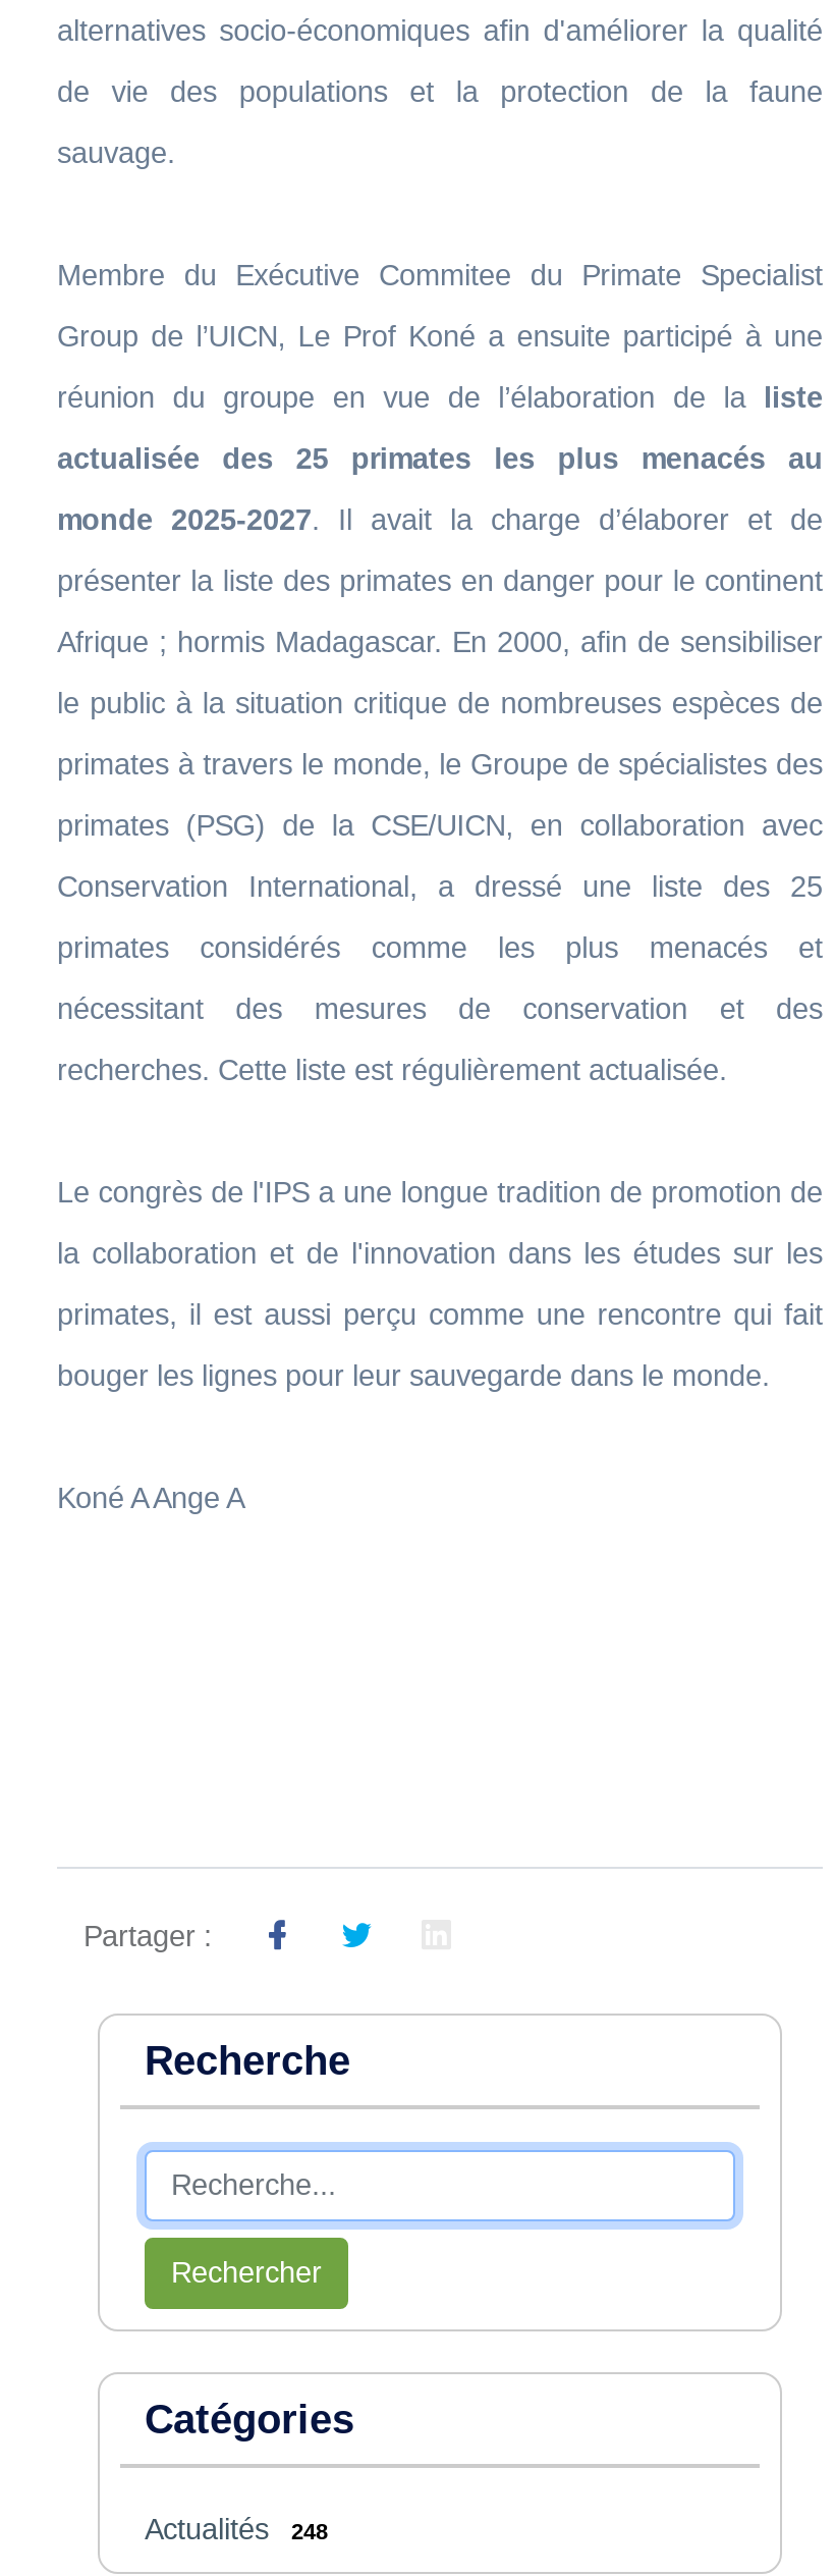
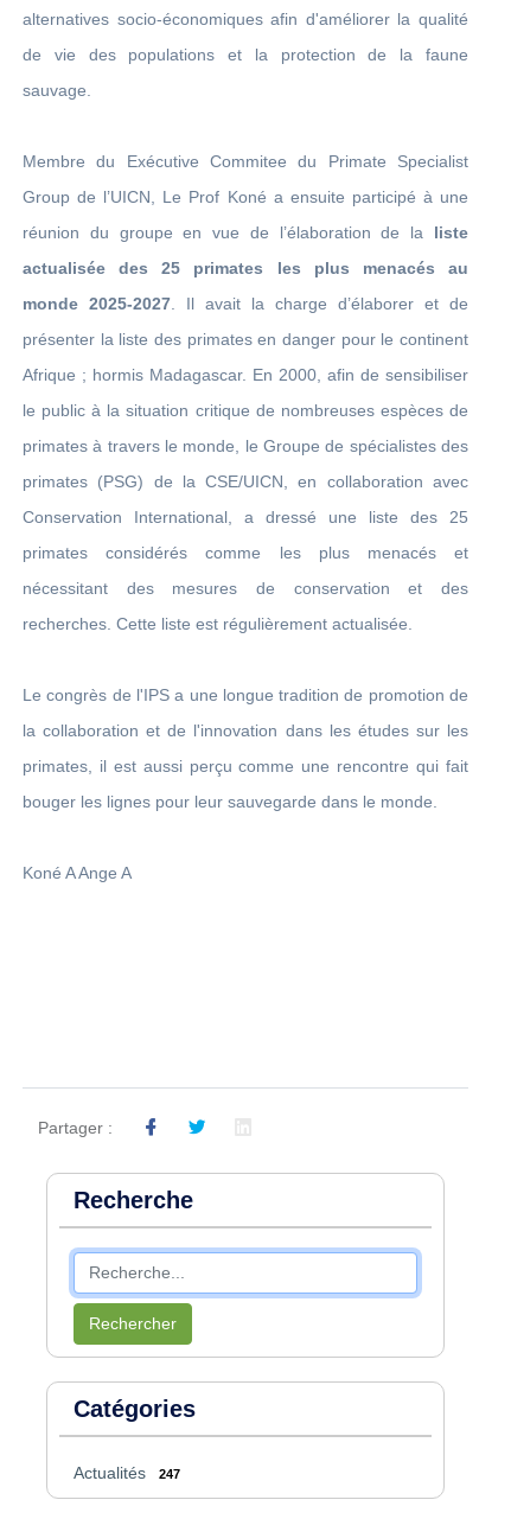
- Actualités 248
+ Actualités 247
